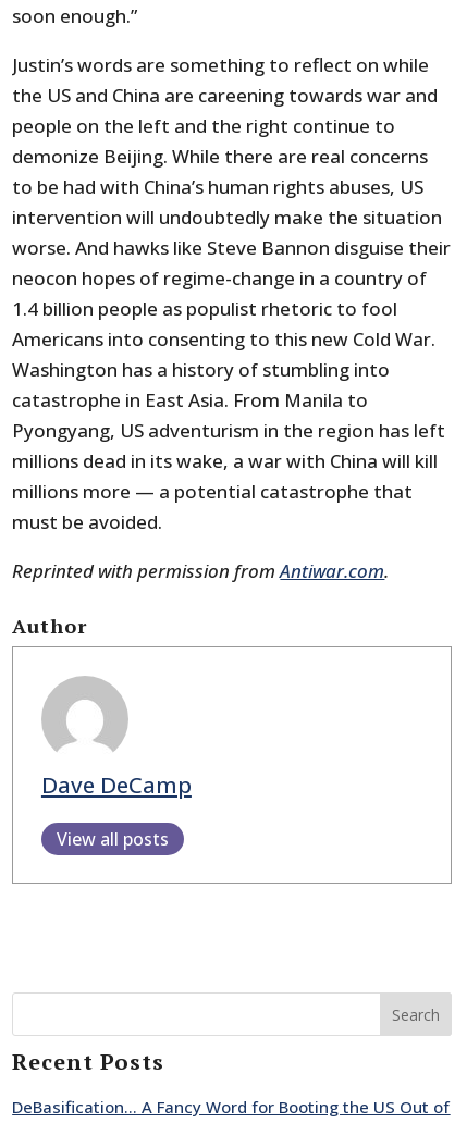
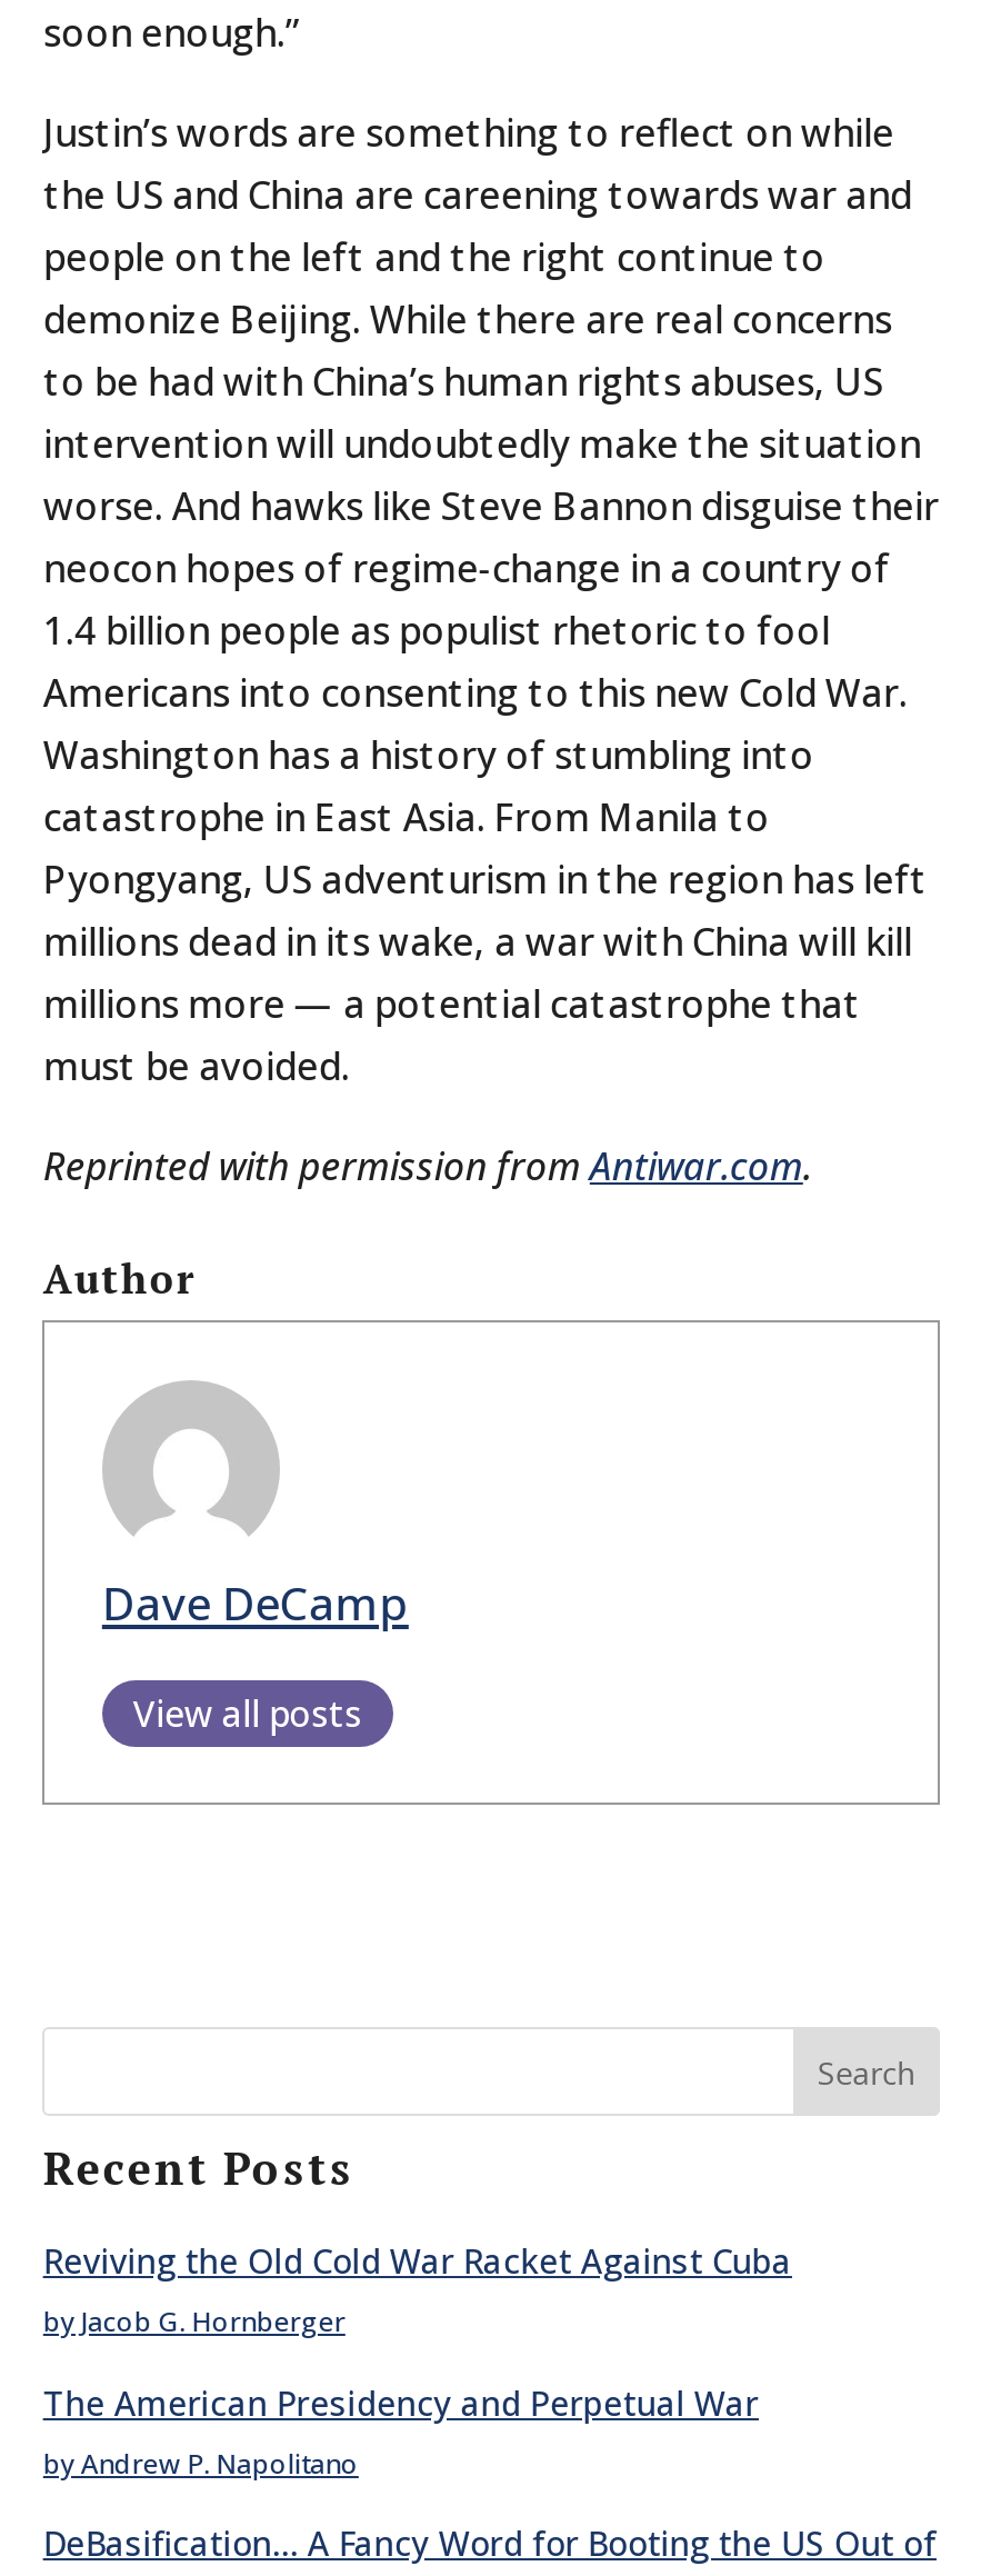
+ Reviving the Old Cold War Racket Against Cuba
+ by Jacob G. Hornberger
+ The American Presidency and Perpetual War
+ by Andrew P. Napolitano
